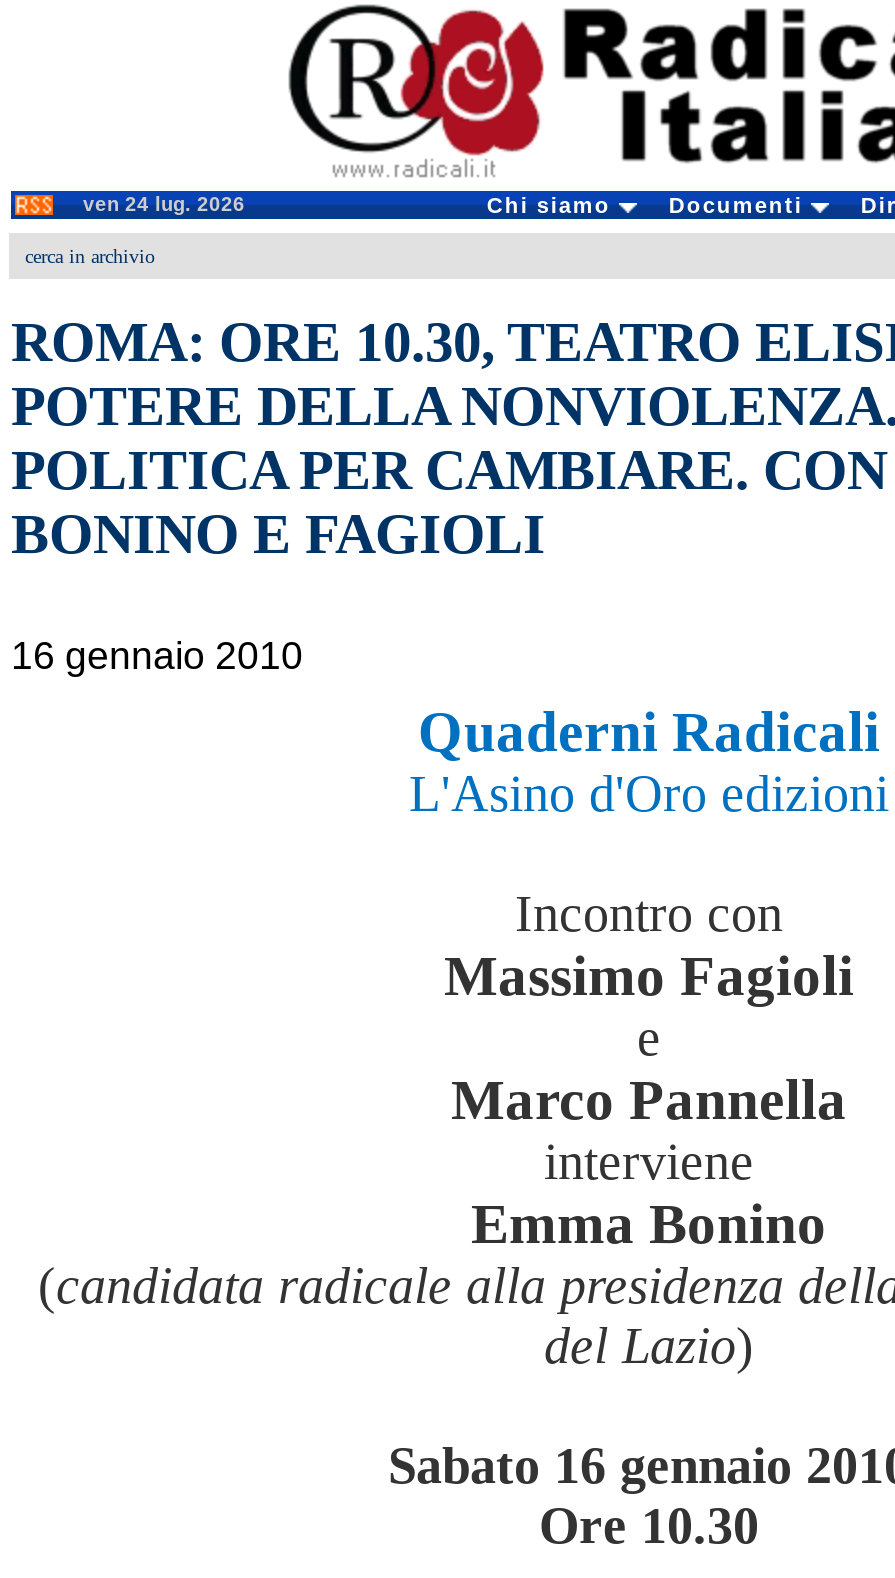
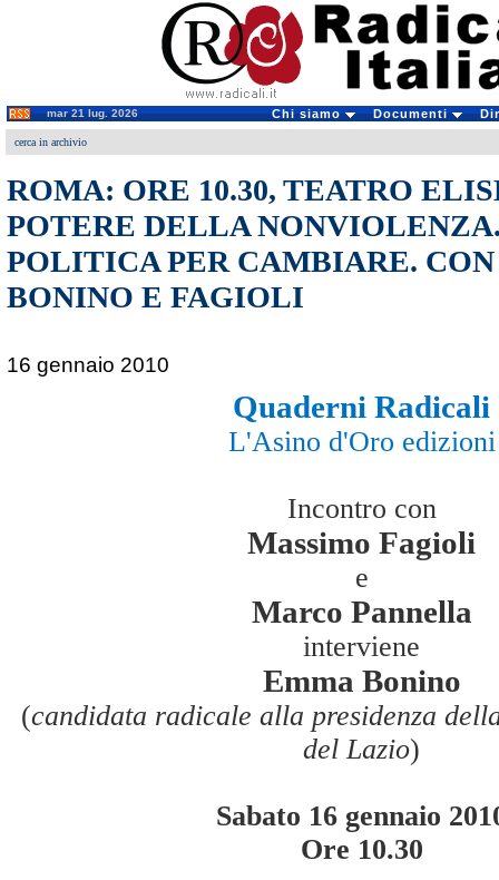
- ven 24 lug. 2026
+ mar 21 lug. 2026
